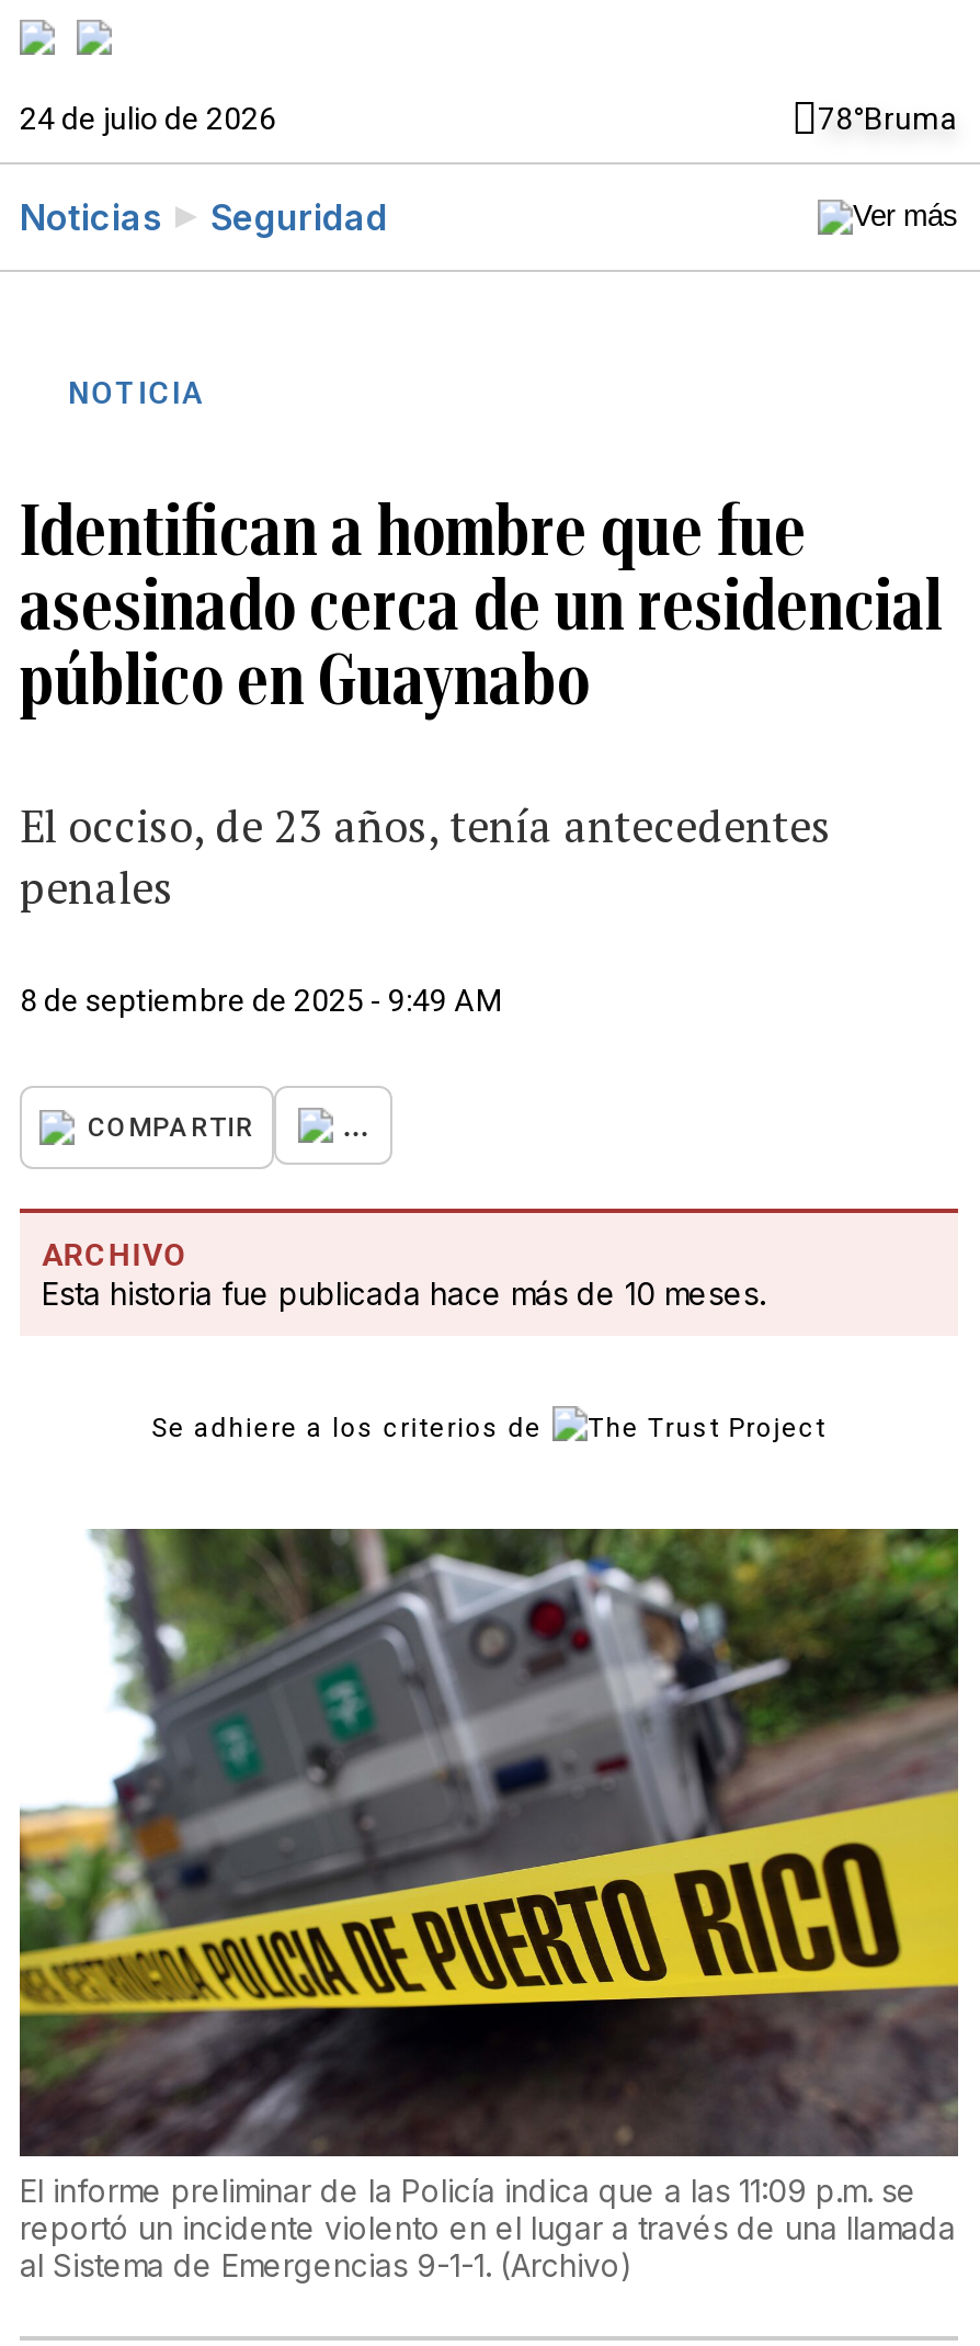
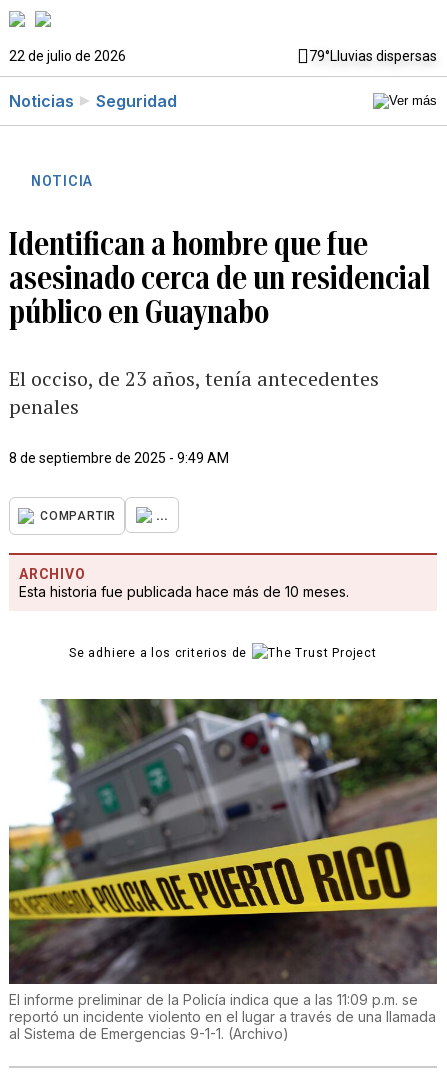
- 24 de julio de 2026
- 78°Bruma
+ 22 de julio de 2026
+ 79°Lluvias dispersas
